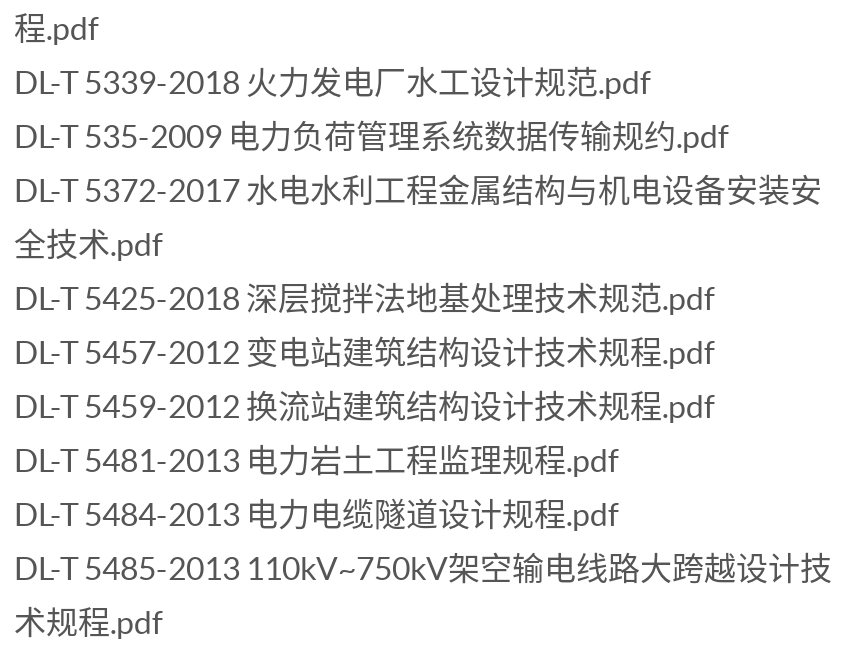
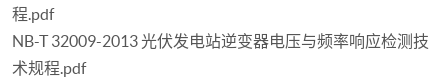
- DL-T 5339-2018 火力发电厂水工设计规范.pdf
- DL-T 535-2009 电力负荷管理系统数据传输规约.pdf
- DL-T 5372-2017 水电水利工程金属结构与机电设备安装安
- 全技术.pdf
- DL-T 5425-2018 深层搅拌法地基处理技术规范.pdf
- DL-T 5457-2012 变电站建筑结构设计技术规程.pdf
- DL-T 5459-2012 换流站建筑结构设计技术规程.pdf
- DL-T 5481-2013 电力岩土工程监理规程.pdf
- DL-T 5484-2013 电力电缆隧道设计规程.pdf
- DL-T 5485-2013 110kV~750kV架空输电线路大跨越设计技
+ NB-T 32009-2013 光伏发电站逆变器电压与频率响应检测技
